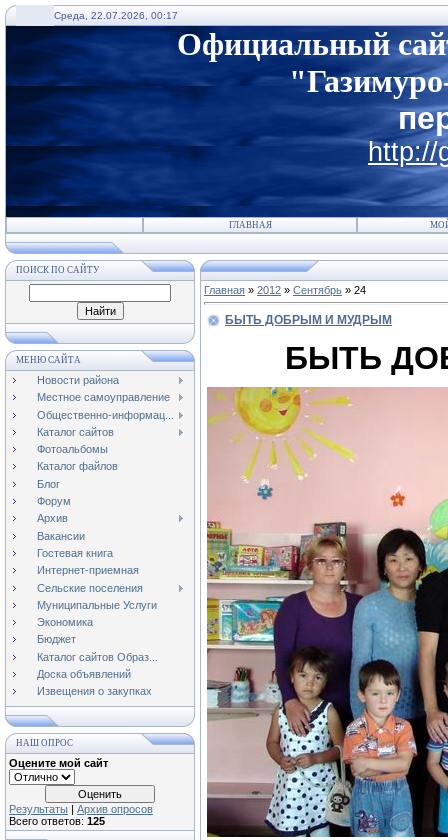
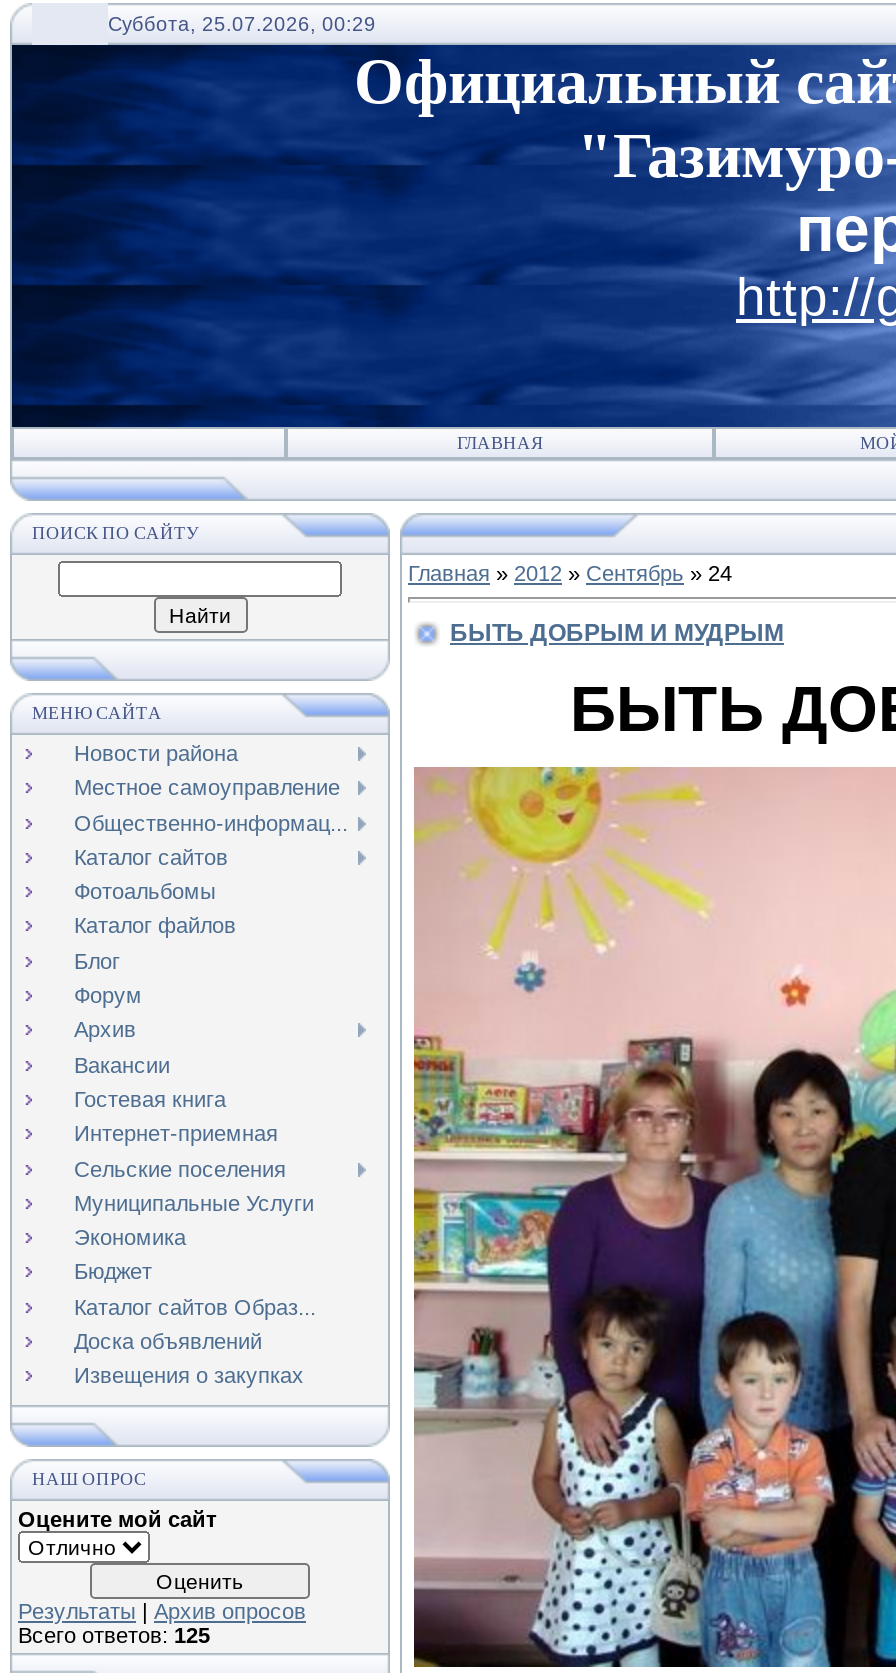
- Среда, 22.07.2026, 00:17
+ Суббота, 25.07.2026, 00:29
